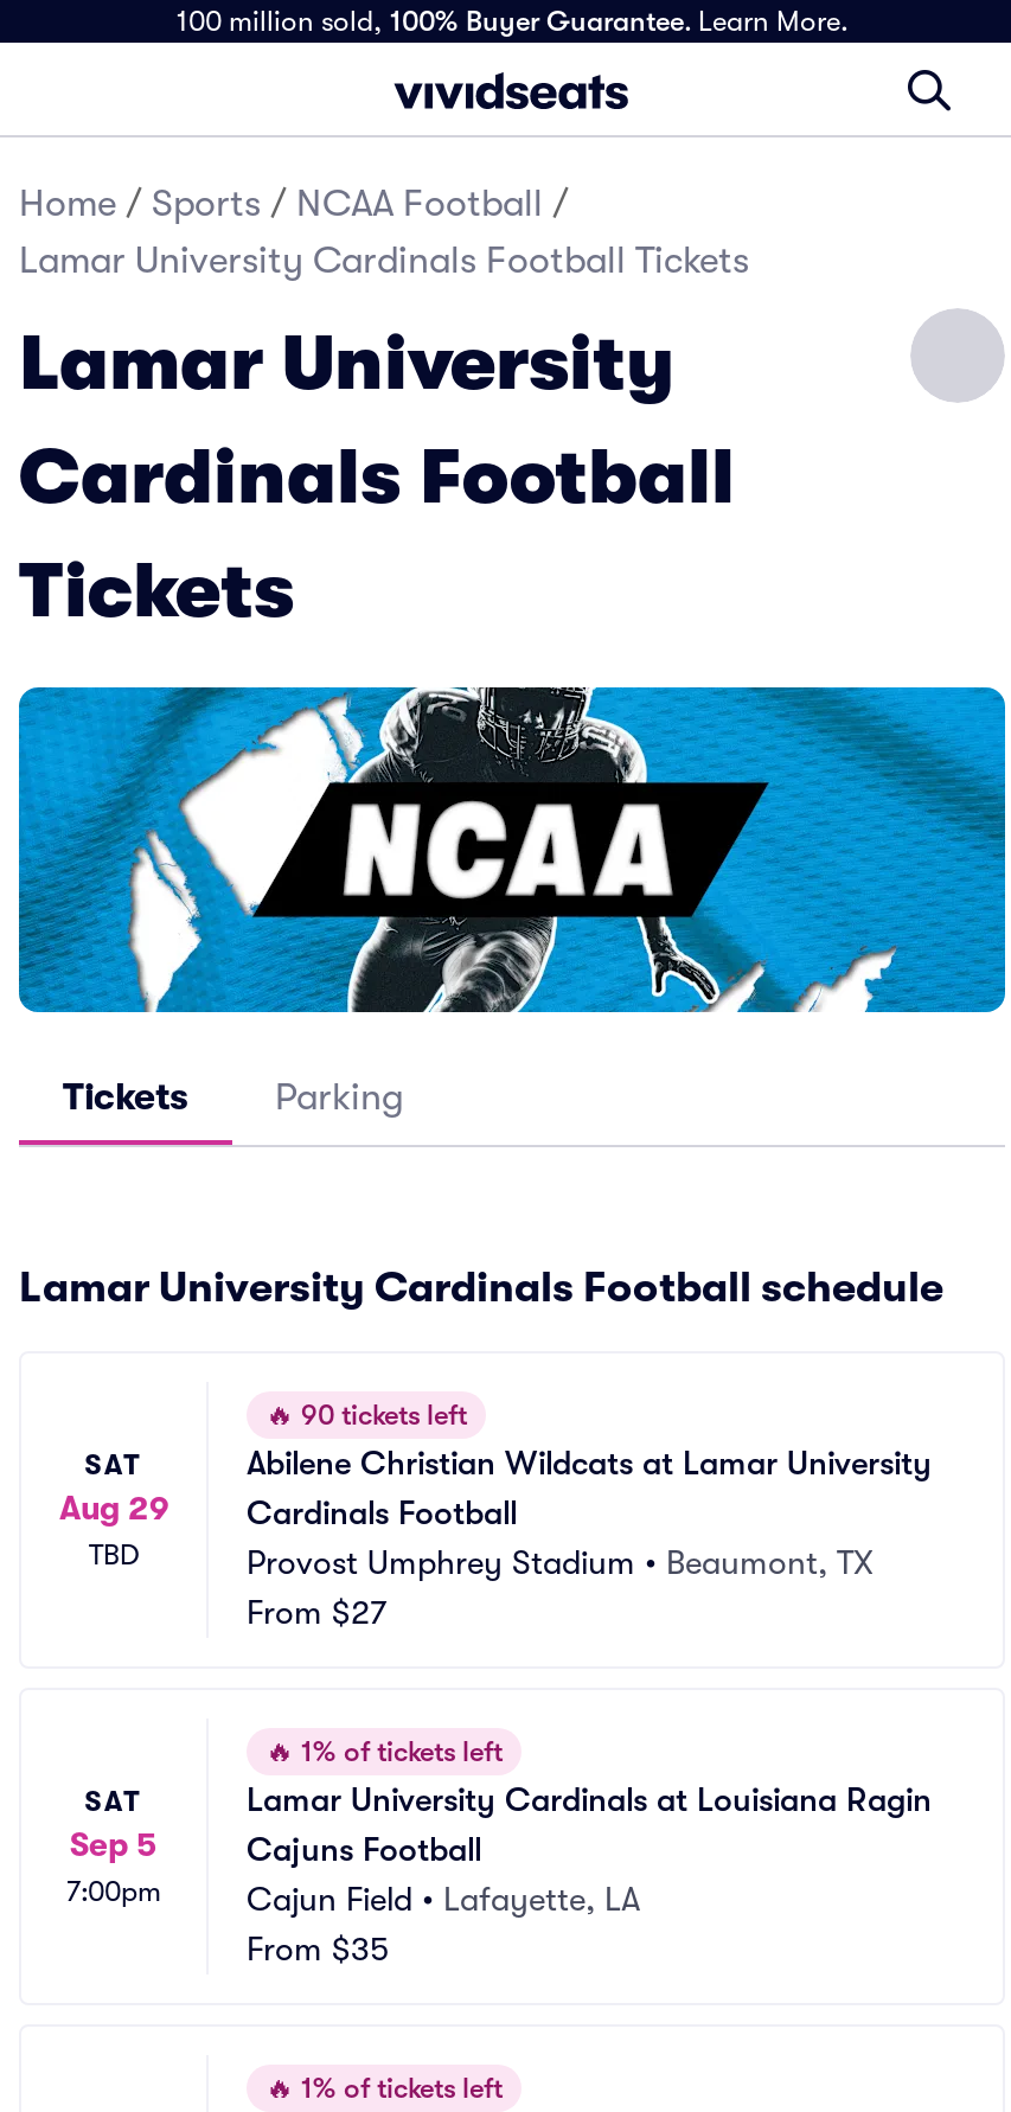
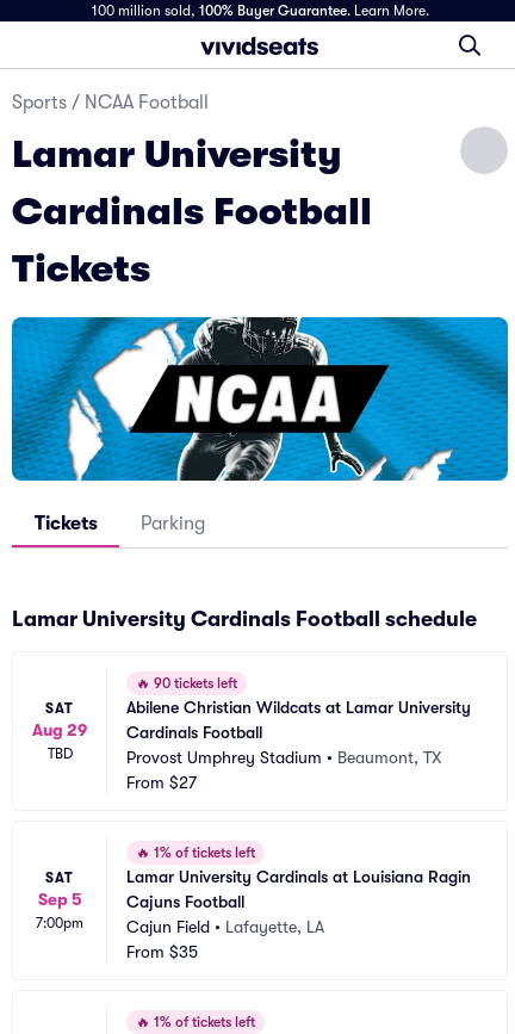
- Home / Sports / NCAA Football /
- Lamar University Cardinals Football Tickets
+ Sports / NCAA Football
